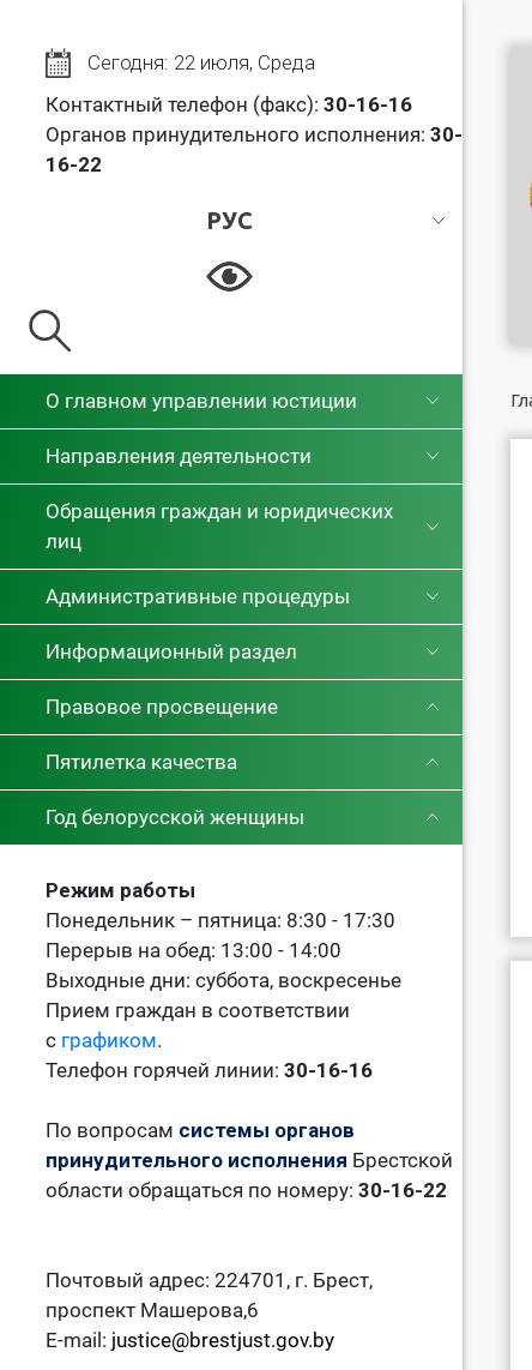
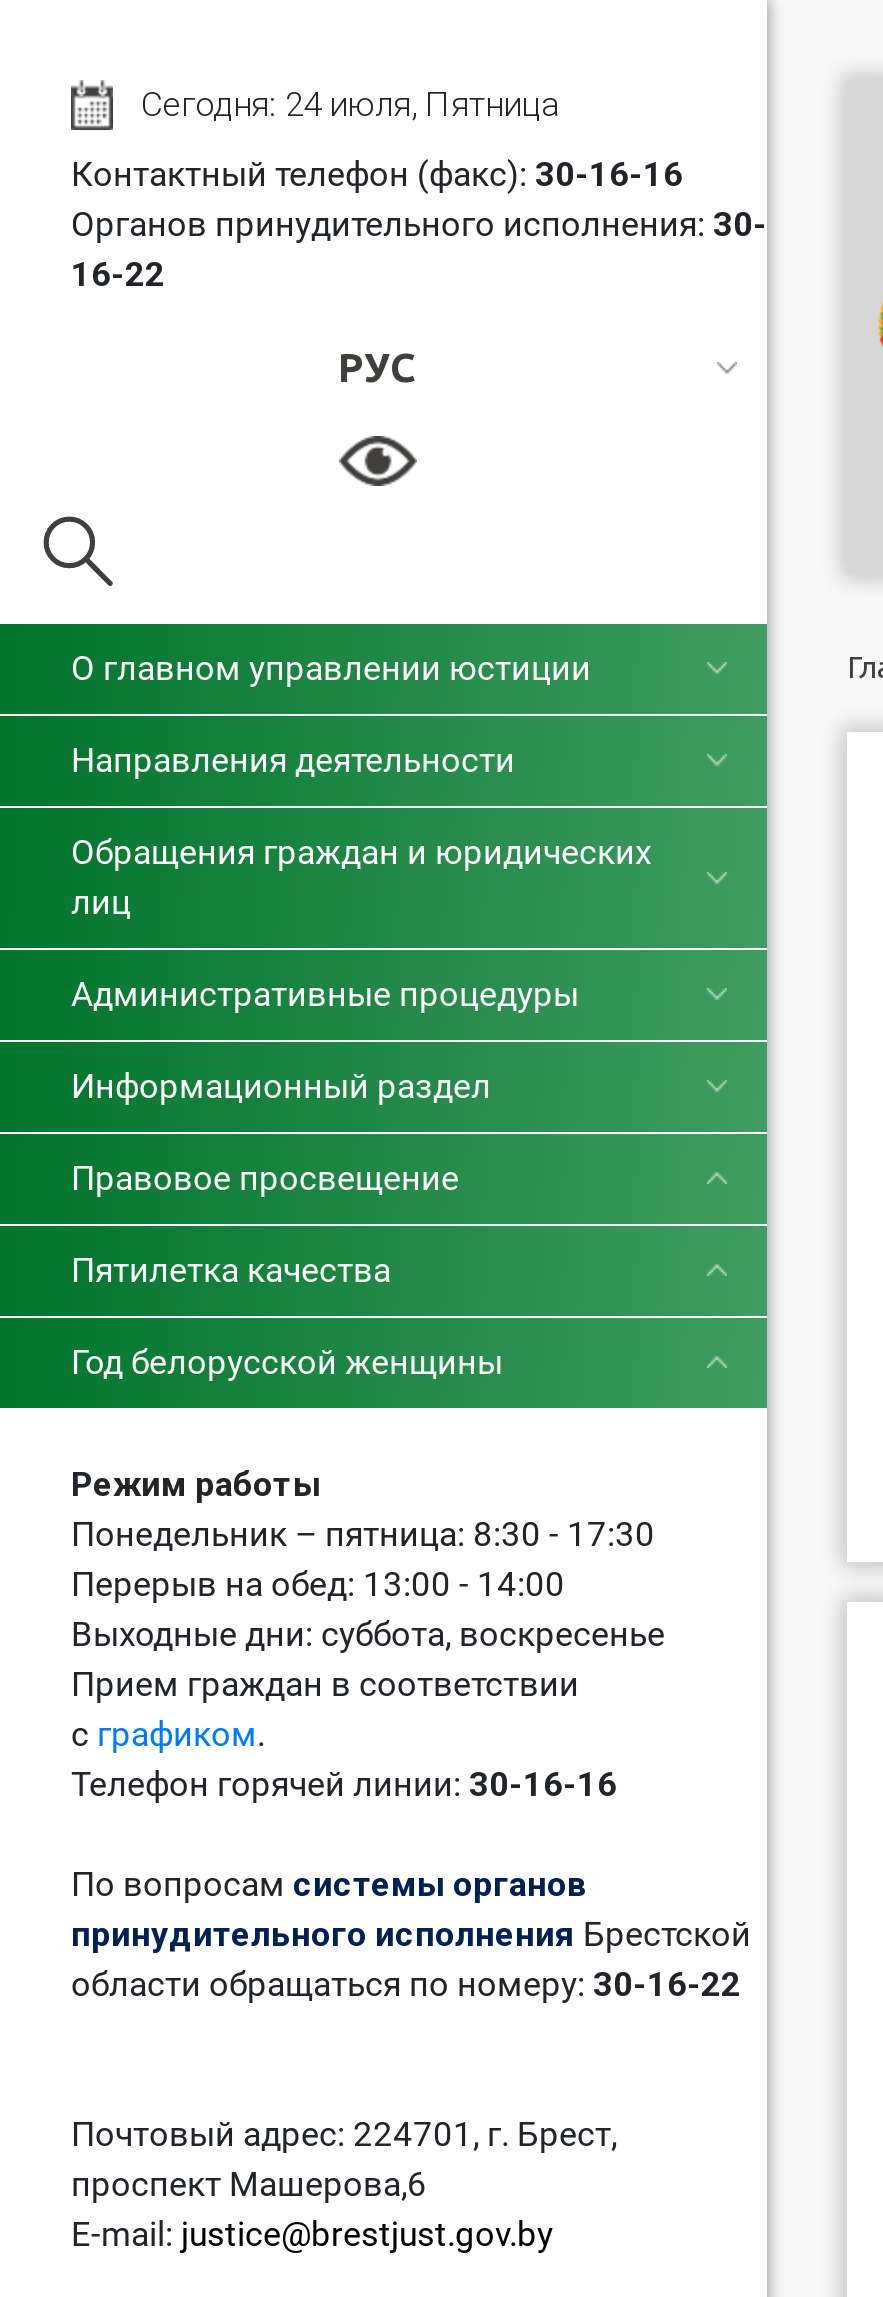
- Сегодня: 22 июля, Среда
+ Сегодня: 24 июля, Пятница
